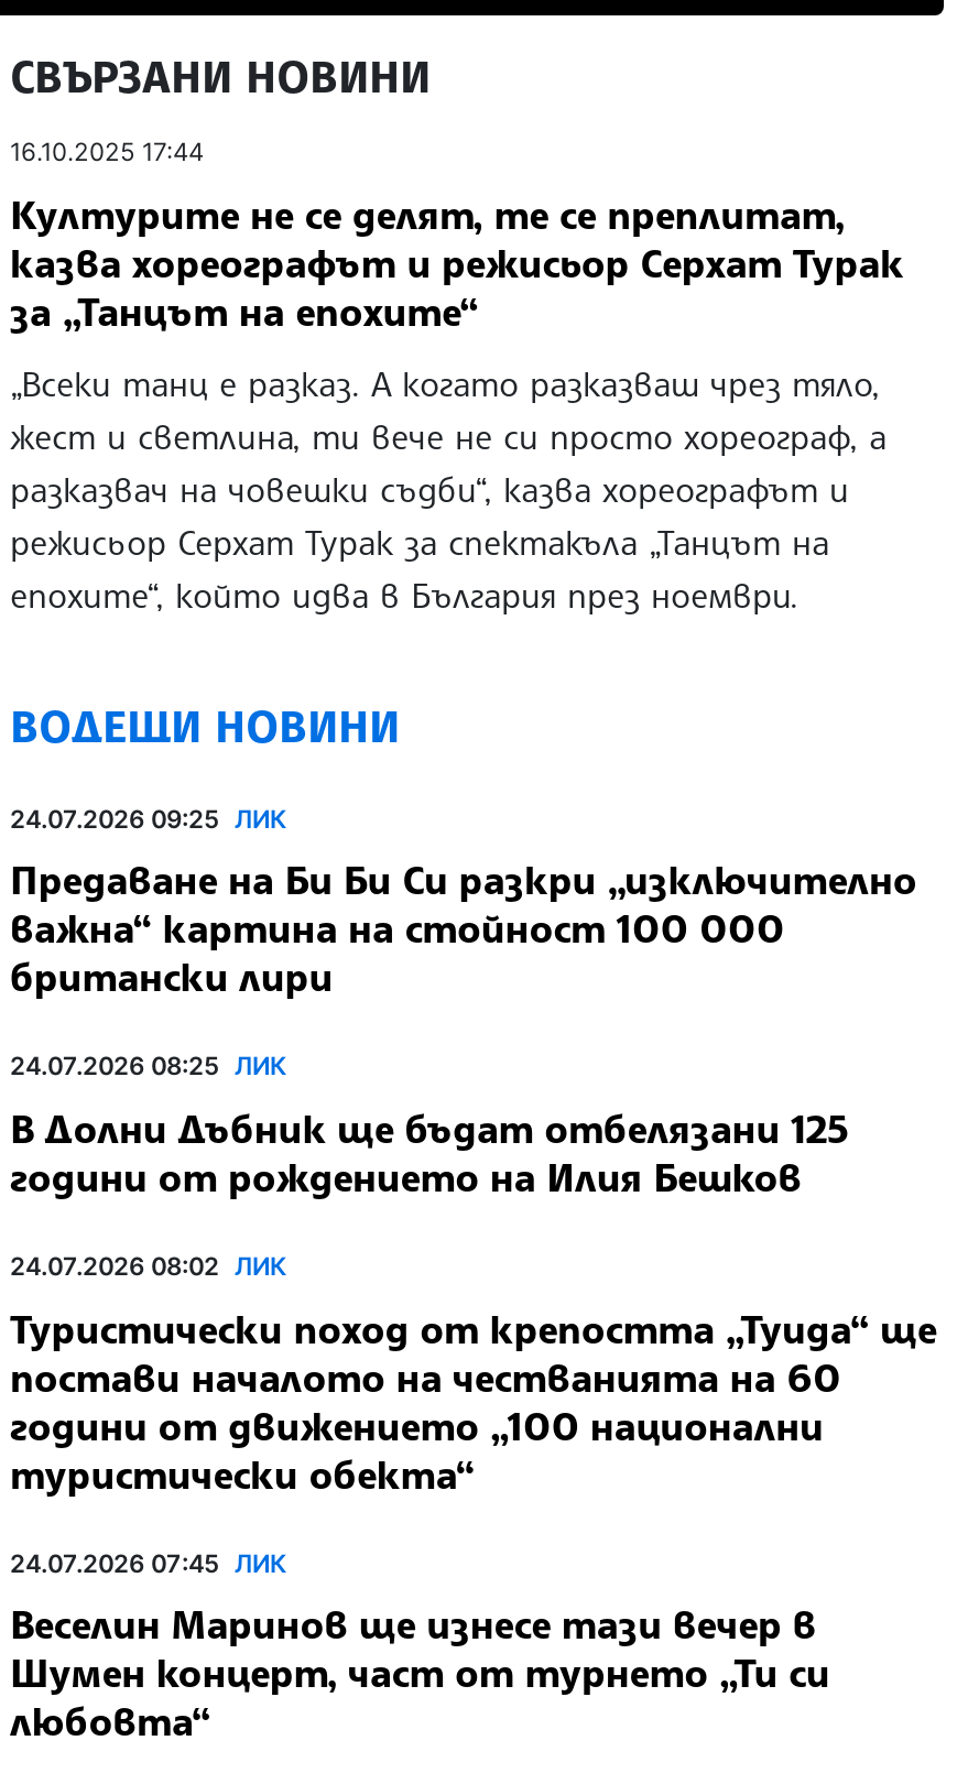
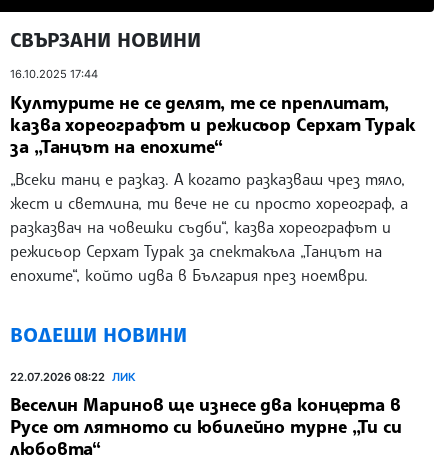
- 24.07.2026 09:25 ЛИК
- Предаване на Би Би Си разкри „изключително
- важна“ картина на стойност 100 000
- британски лири
- 24.07.2026 08:25 ЛИК
- В Долни Дъбник ще бъдат отбелязани 125
- години от рождението на Илия Бешков
- 24.07.2026 08:02 ЛИК
- Туристически поход от крепостта „Туида“ ще
- постави началото на честванията на 60
- години от движението „100 национални
- туристически обекта“
- 24.07.2026 07:45 ЛИК
- Веселин Маринов ще изнесе тази вечер в
- Шумен концерт, част от турнето „Ти си
+ 22.07.2026 08:22 ЛИК
+ Веселин Маринов ще изнесе два концерта в
+ Русе от лятното си юбилейно турне „Ти си
